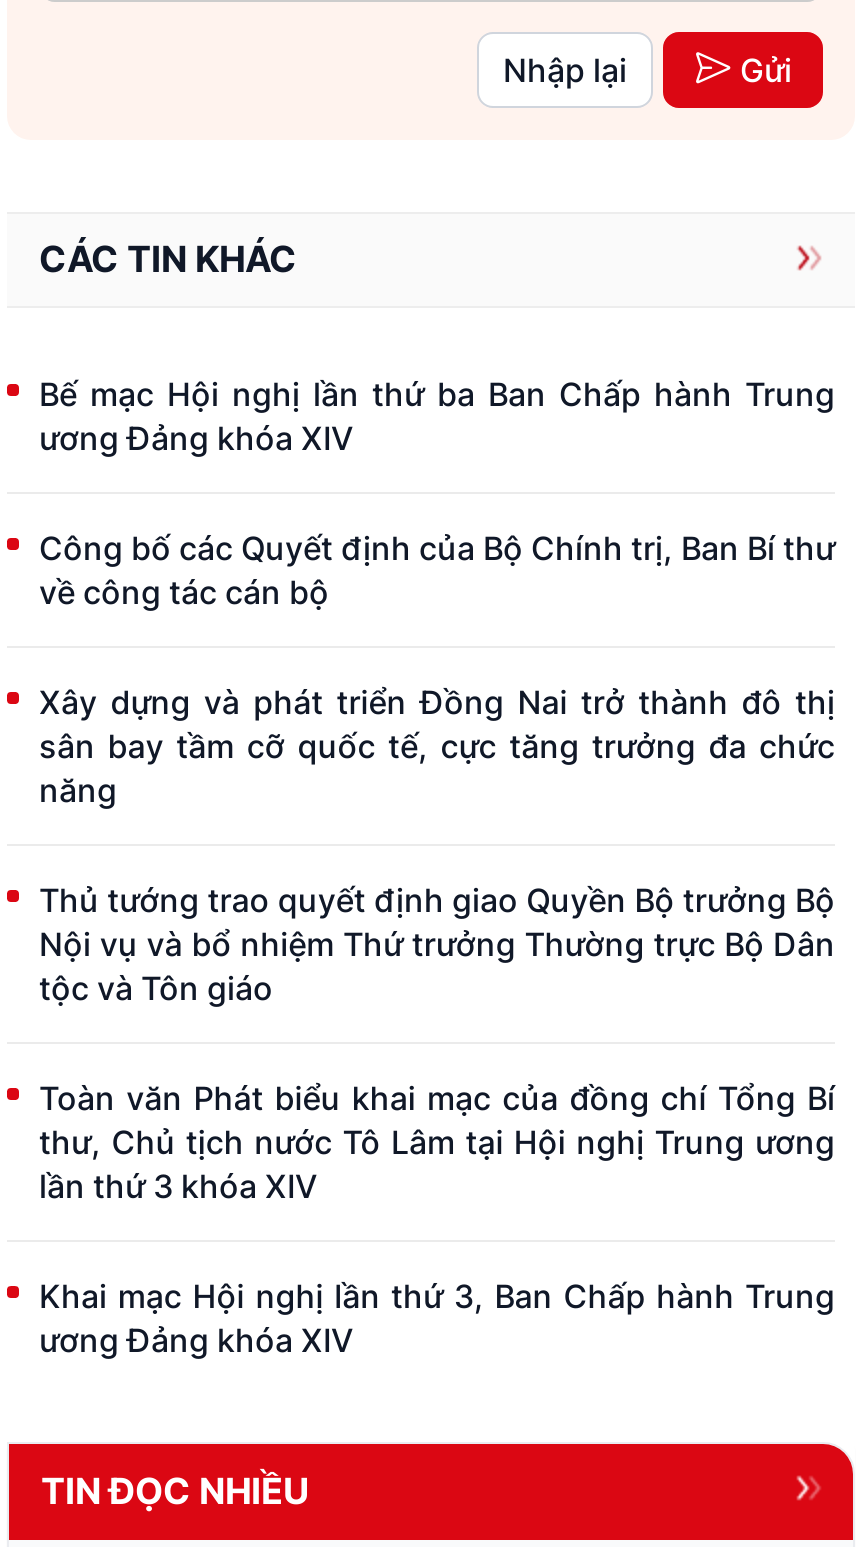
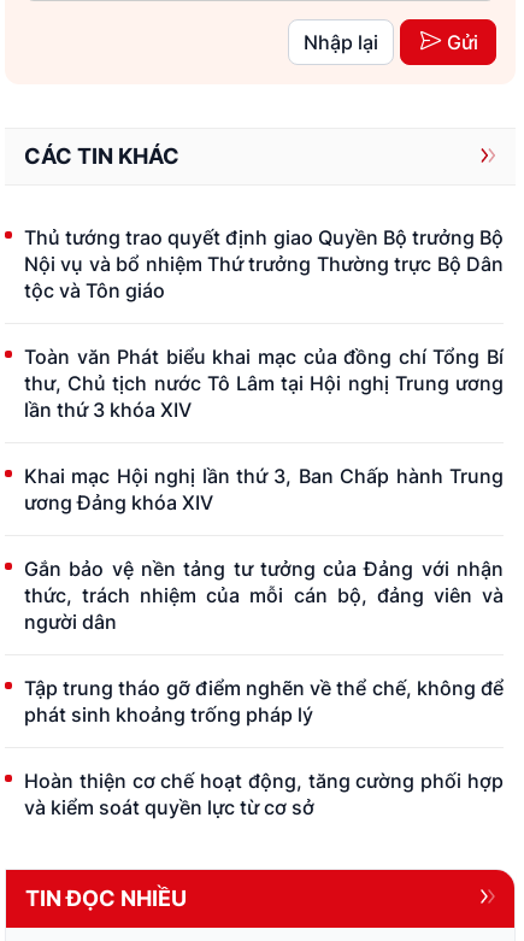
- Bế mạc Hội nghị lần thứ ba Ban Chấp hành Trung
- ương Đảng khóa XIV
- Công bố các Quyết định của Bộ Chính trị, Ban Bí thư
- về công tác cán bộ
- Xây dựng và phát triển Đồng Nai trở thành đô thị
- sân bay tầm cỡ quốc tế, cực tăng trưởng đa chức
- năng

moved up: Thủ tướng trao quyết định giao Quyền Bộ trưởng Bộ | Nội vụ và bổ nhiệm Thứ trưởng Thường trực Bộ Dân | tộc và Tôn giáo | Toàn văn Phát biểu khai mạc của đồng chí Tổng Bí | thư, Chủ tịch nước Tô Lâm tại Hội nghị Trung ương | lần thứ 3 khóa XIV | Khai mạc Hội nghị lần thứ 3, Ban Chấp hành Trung | ương Đảng khóa XIV

+ Gắn bảo vệ nền tảng tư tưởng của Đảng với nhận
+ thức, trách nhiệm của mỗi cán bộ, đảng viên và
+ người dân
+ Tập trung tháo gỡ điểm nghẽn về thể chế, không để
+ phát sinh khoảng trống pháp lý
+ Hoàn thiện cơ chế hoạt động, tăng cường phối hợp
+ và kiểm soát quyền lực từ cơ sở
